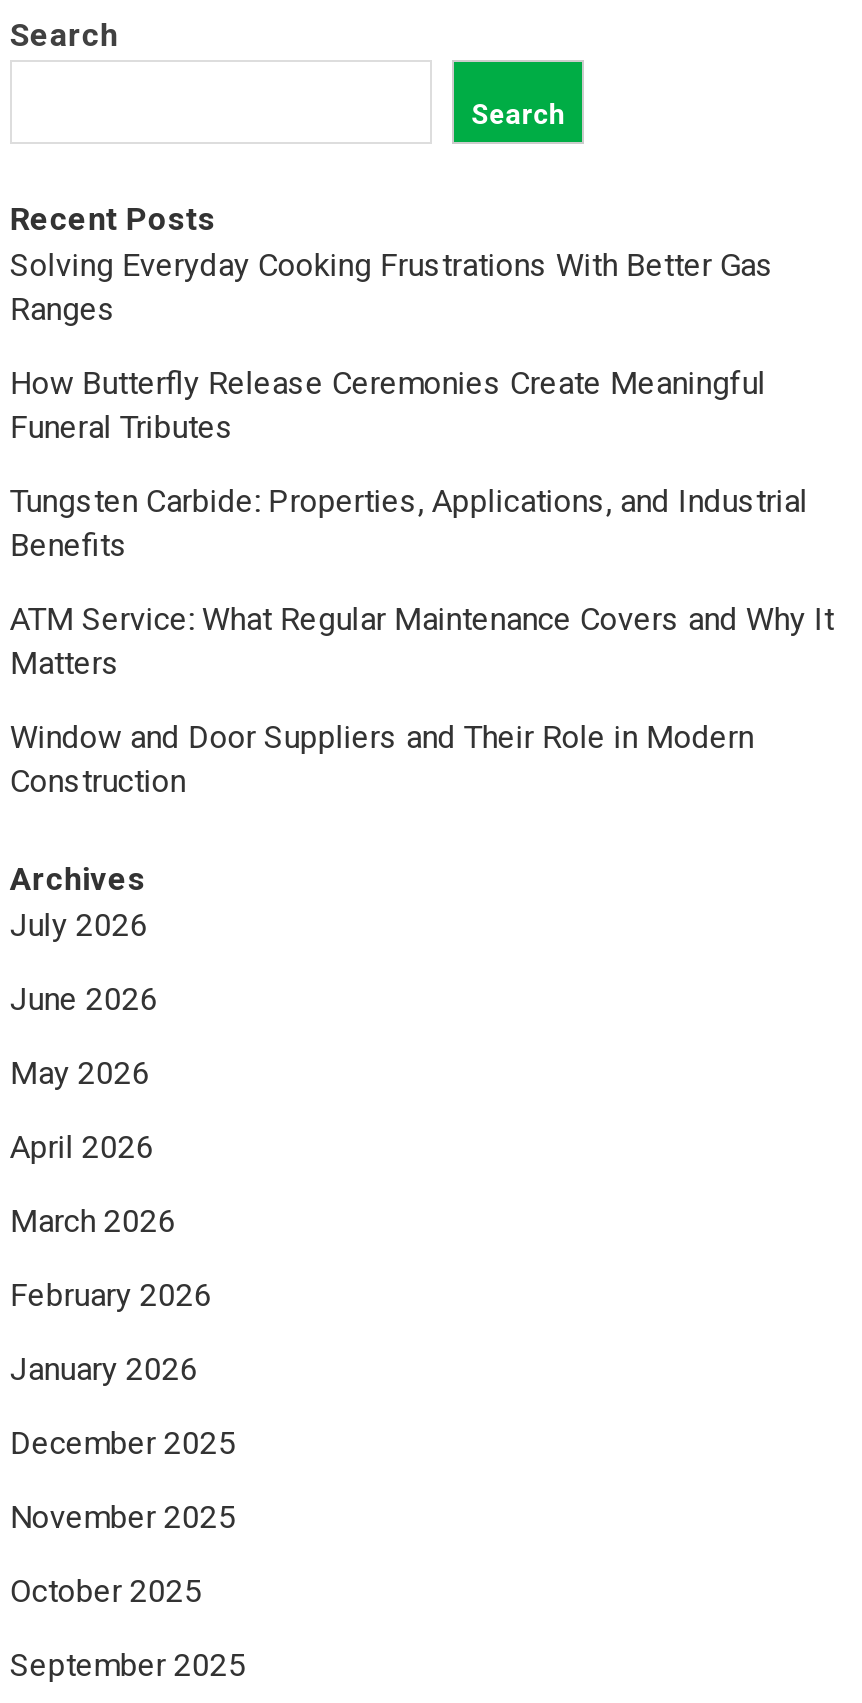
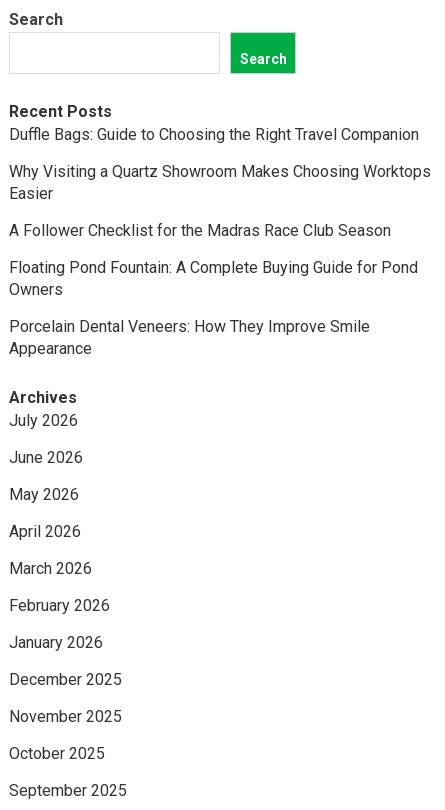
- Solving Everyday Cooking Frustrations With Better Gas
- Ranges
+ Duffle Bags: Guide to Choosing the Right Travel Companion

- How Butterfly Release Ceremonies Create Meaningful
- Funeral Tributes
+ Why Visiting a Quartz Showroom Makes Choosing Worktops
+ Easier

- Tungsten Carbide: Properties, Applications, and Industrial
- Benefits
+ A Follower Checklist for the Madras Race Club Season

- ATM Service: What Regular Maintenance Covers and Why It
- Matters
+ Floating Pond Fountain: A Complete Buying Guide for Pond
+ Owners

- Window and Door Suppliers and Their Role in Modern
- Construction
+ Porcelain Dental Veneers: How They Improve Smile
+ Appearance
